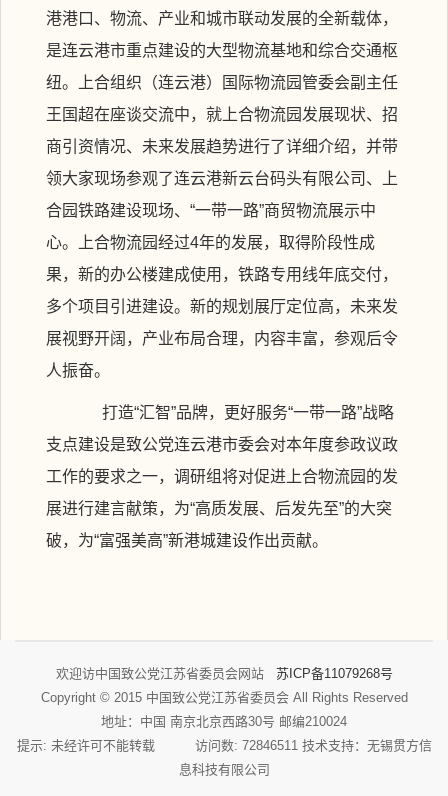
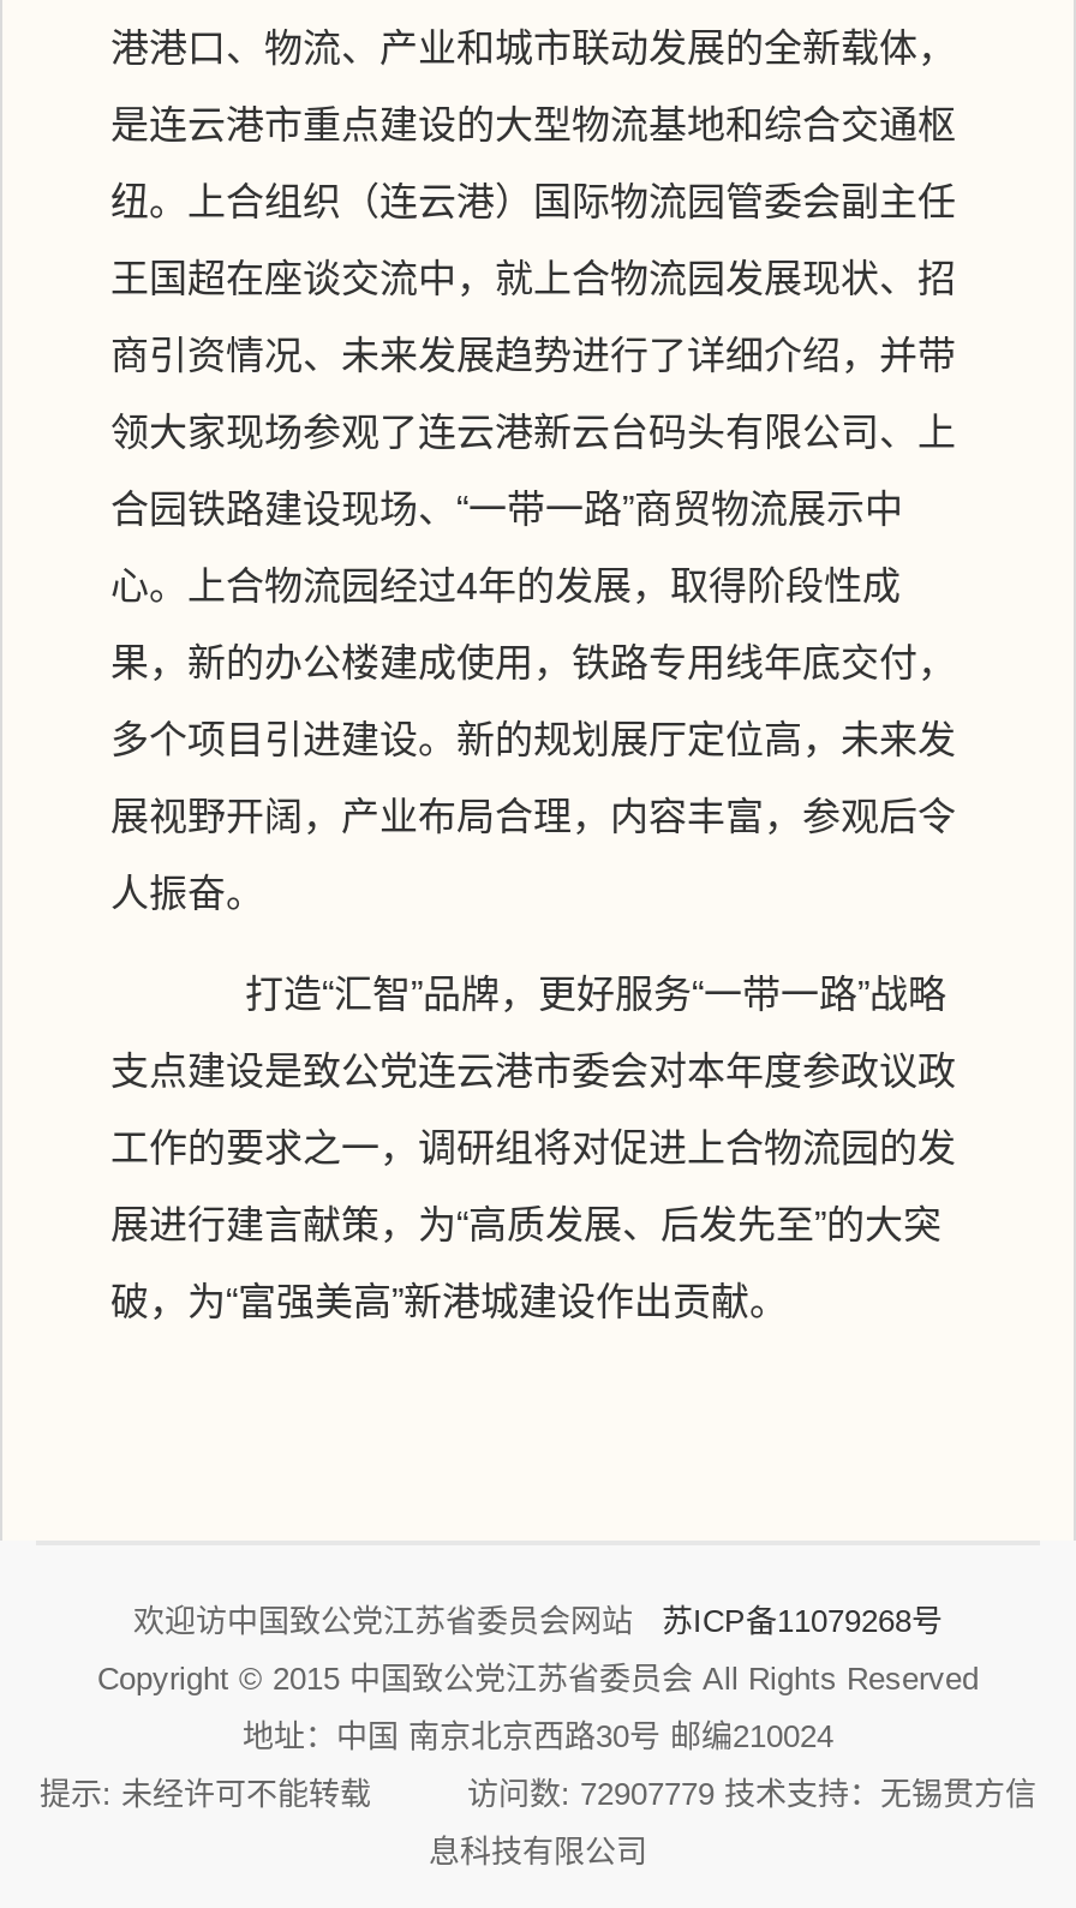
- 提示: 未经许可不能转载 访问数: 72846511 技术支持：无锡贯方信
+ 提示: 未经许可不能转载 访问数: 72907779 技术支持：无锡贯方信
